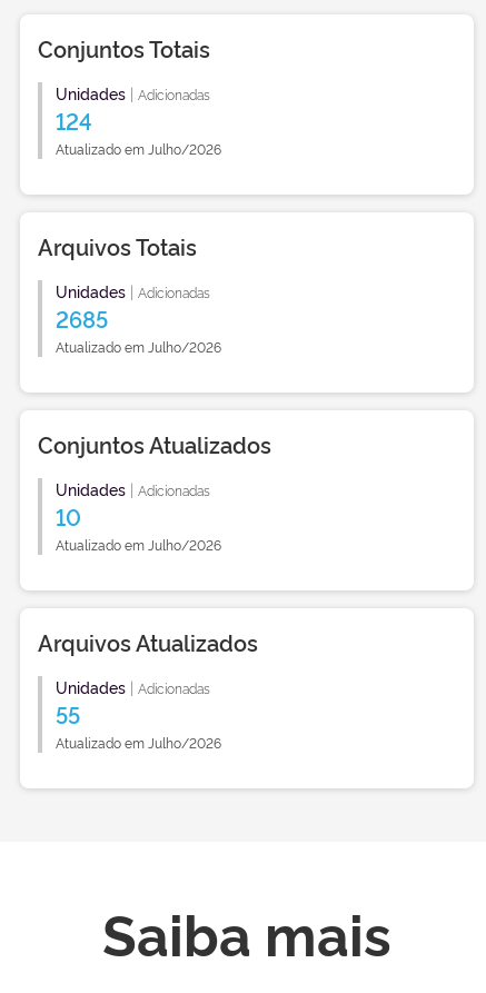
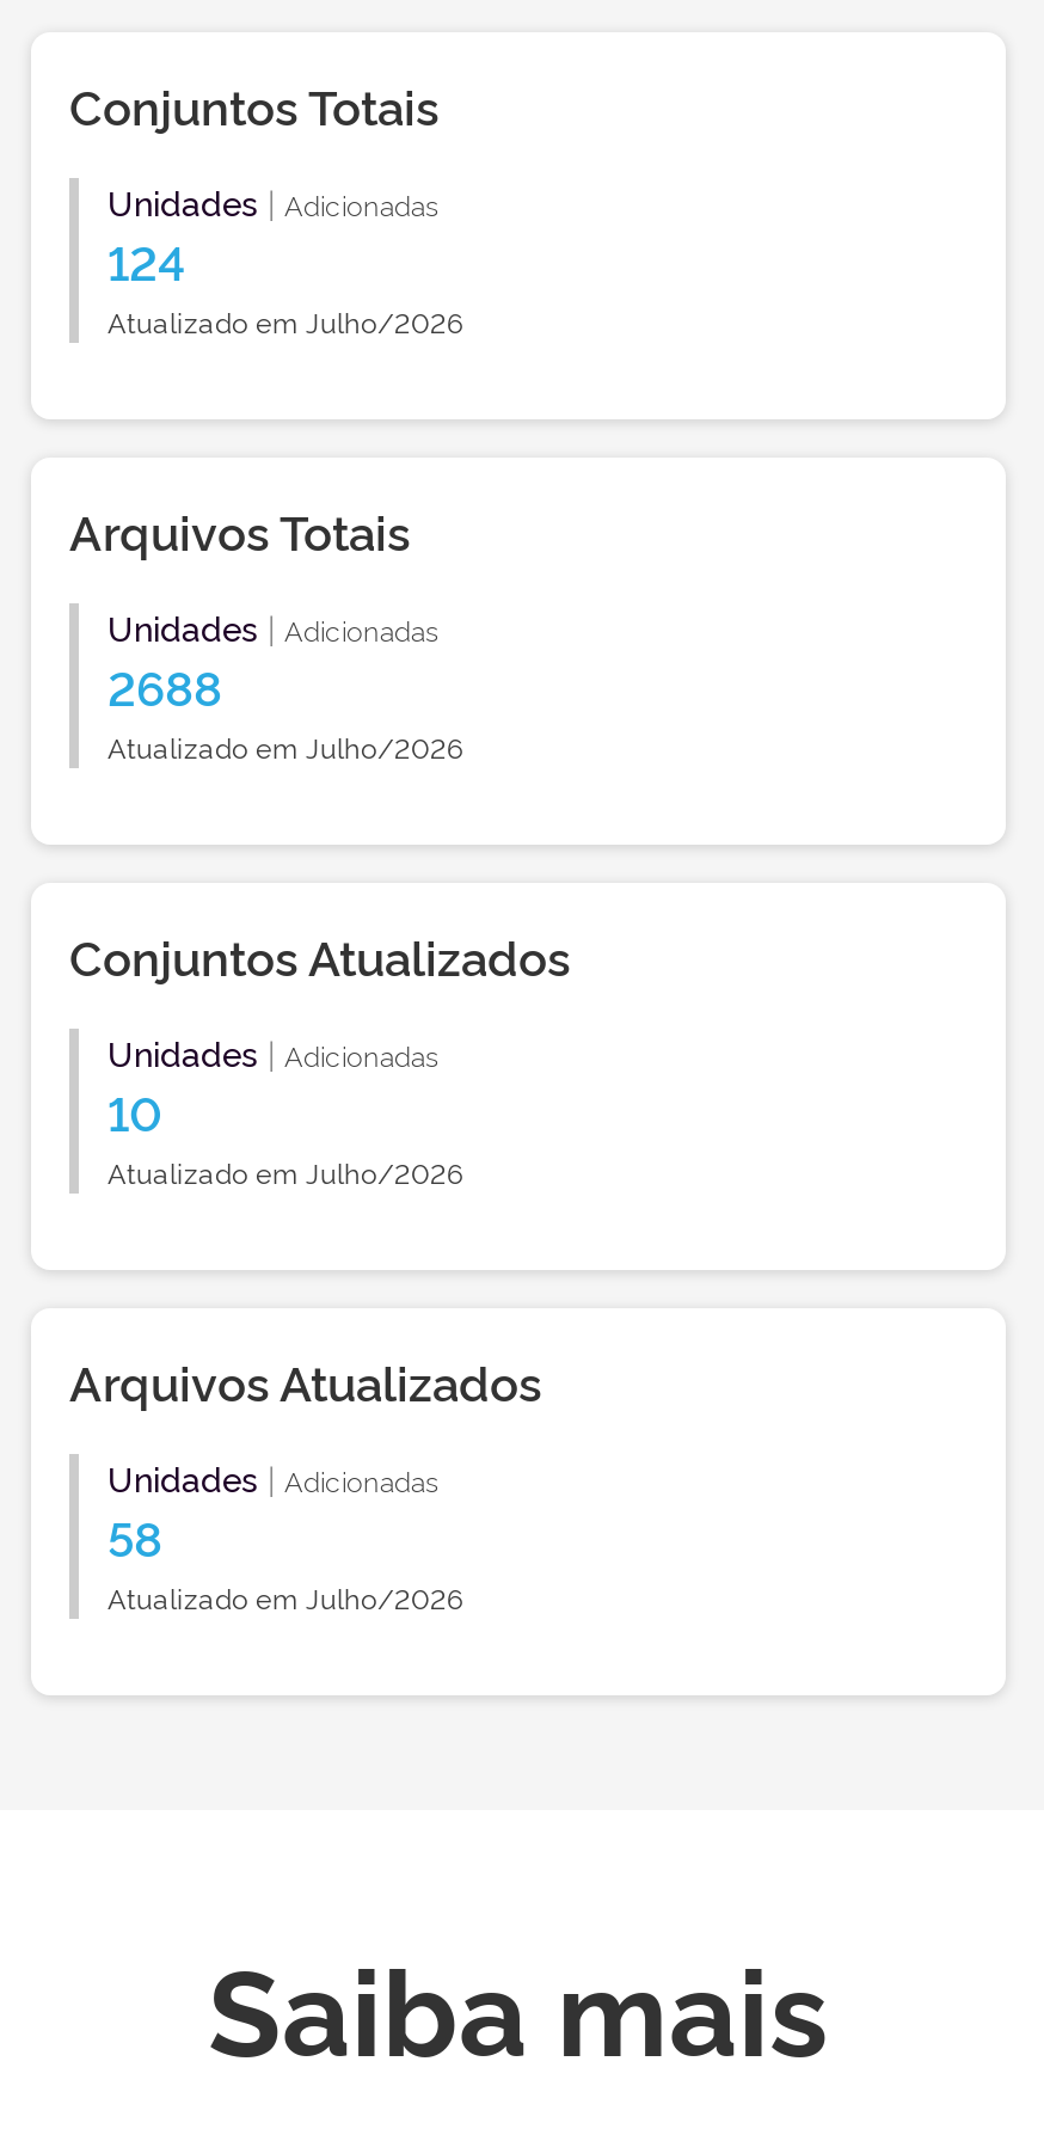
- 2685
+ 2688

- 55
+ 58
